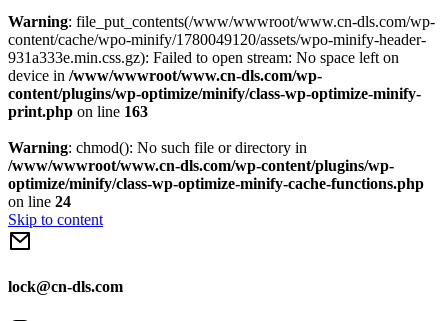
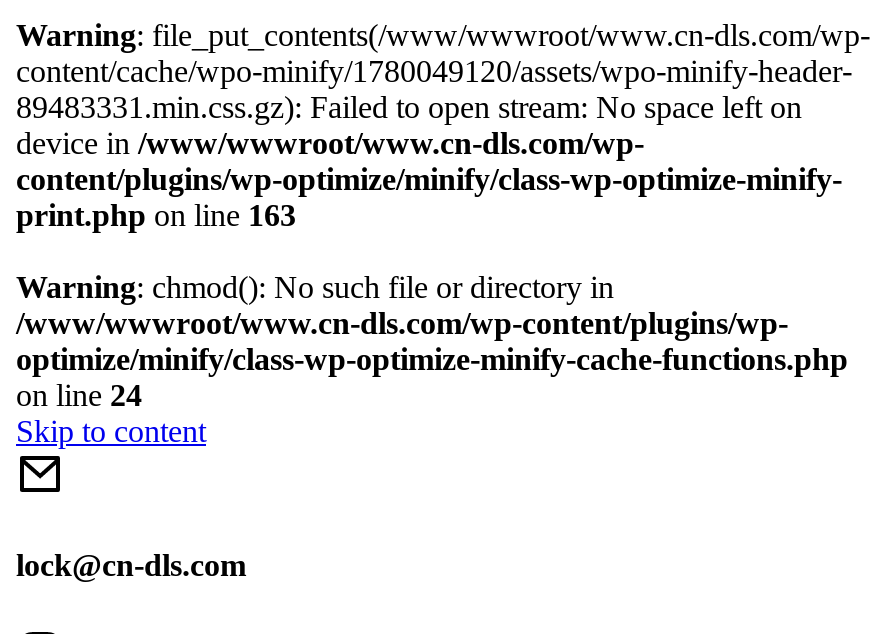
- 931a333e.min.css.gz): Failed to open stream: No space left on
+ 89483331.min.css.gz): Failed to open stream: No space left on
